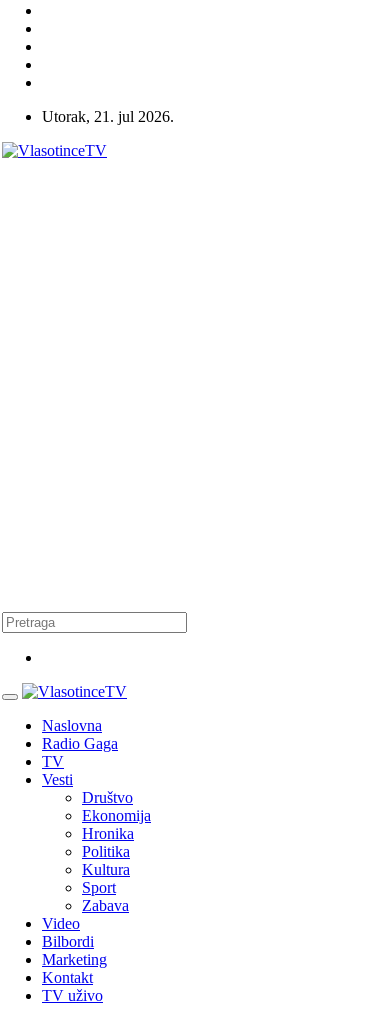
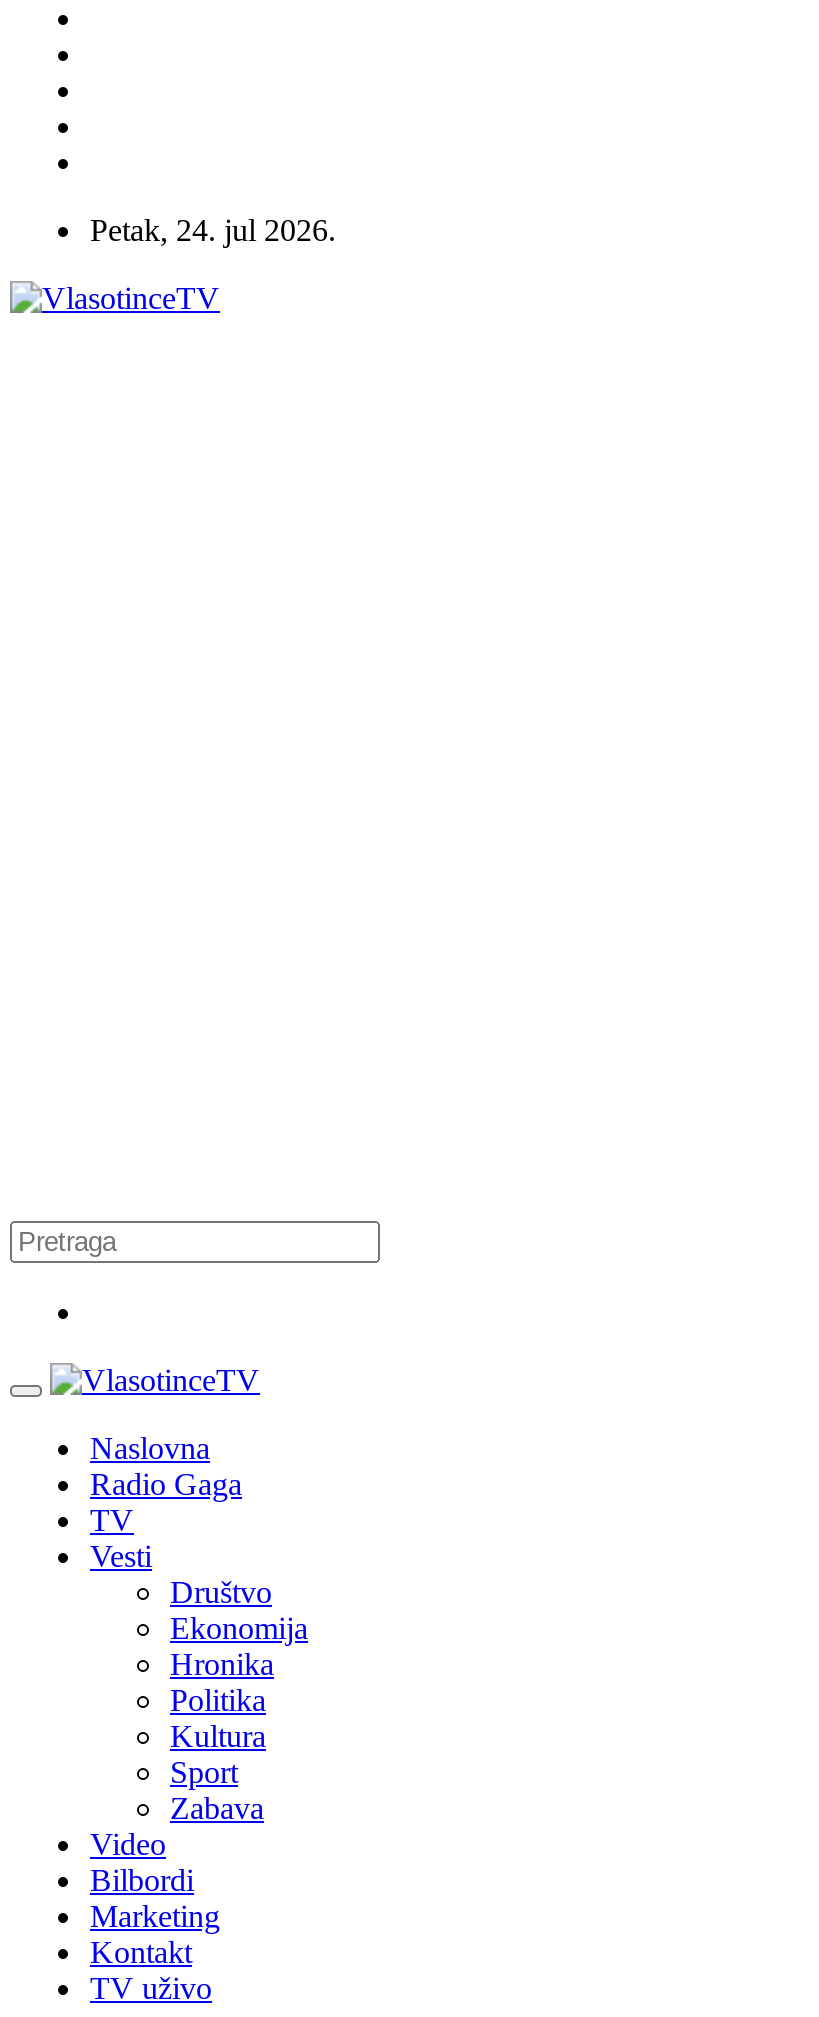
- Utorak, 21. jul 2026.
+ Petak, 24. jul 2026.
